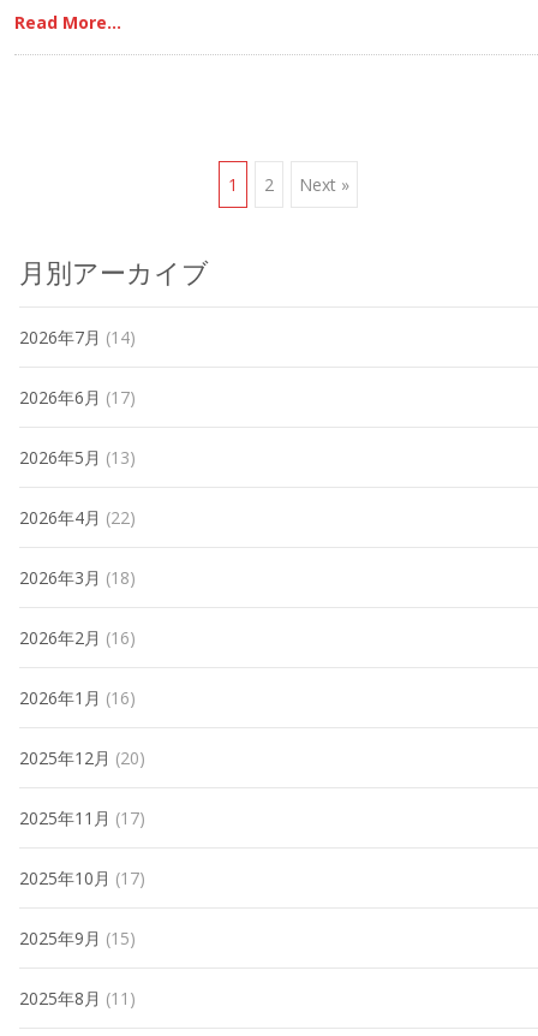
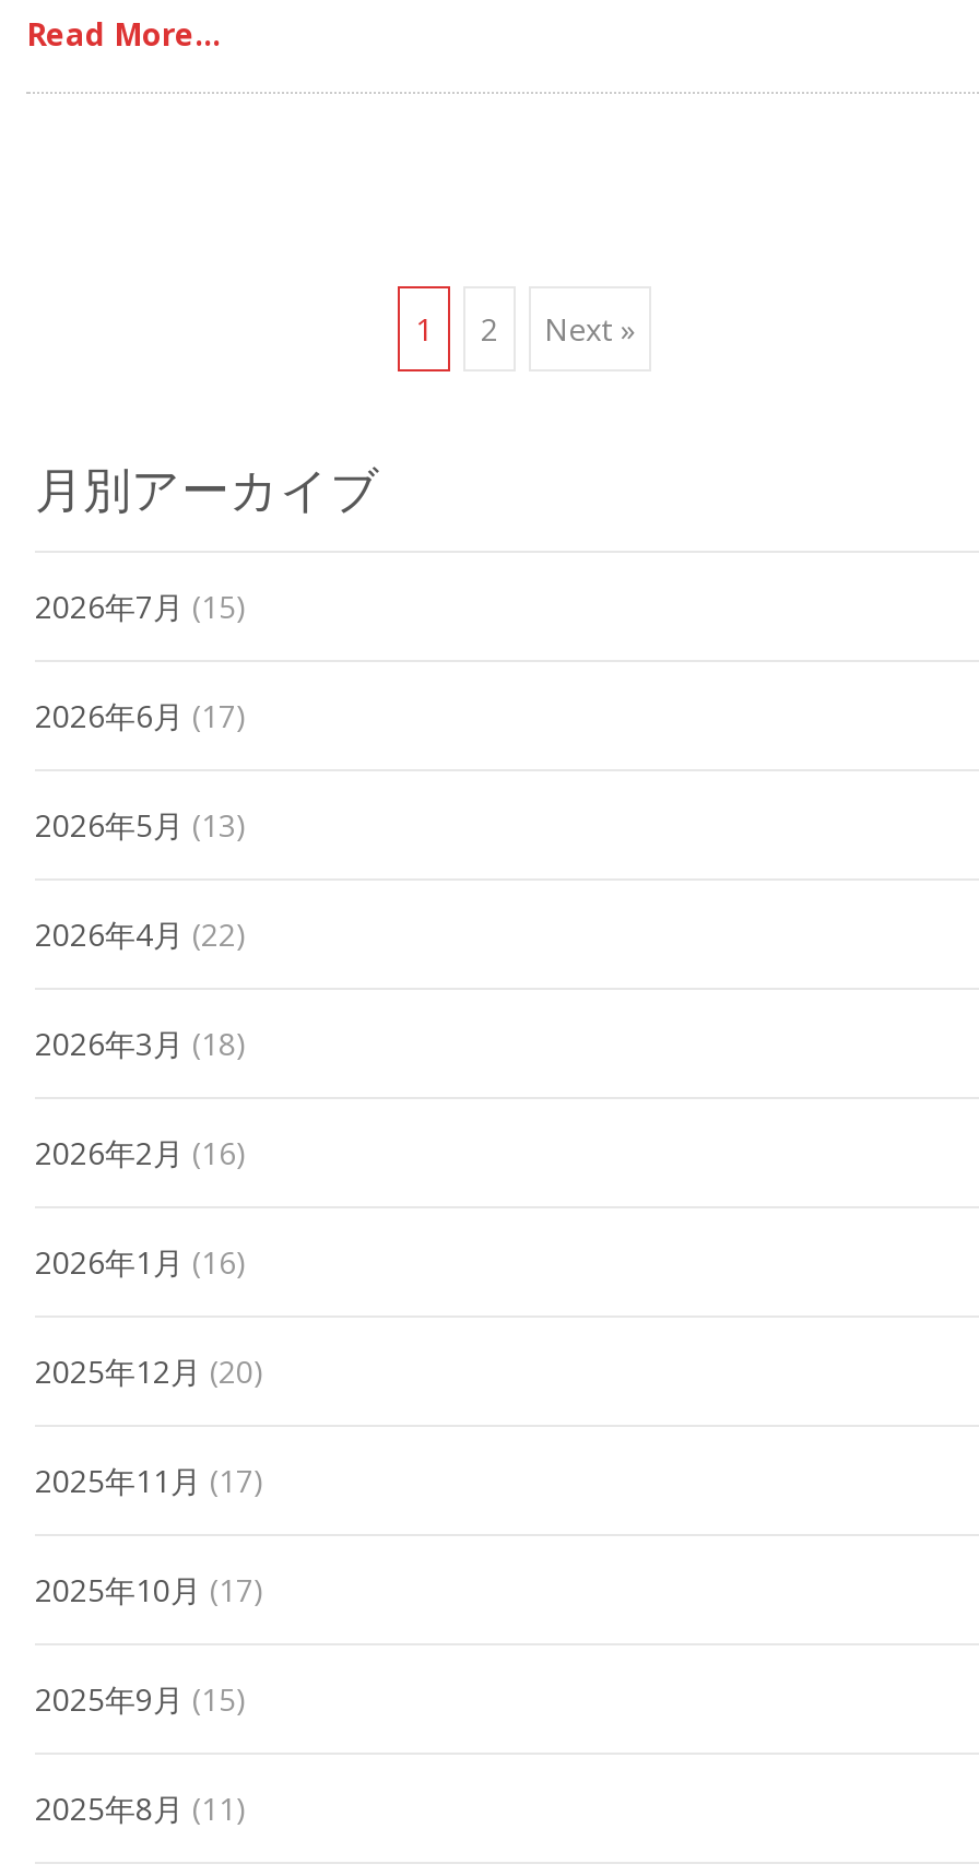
- 2026年7月(14)
+ 2026年7月(15)
